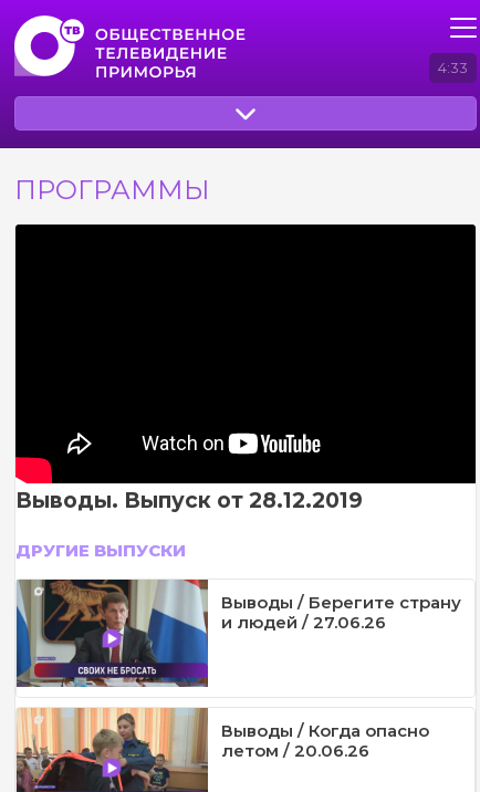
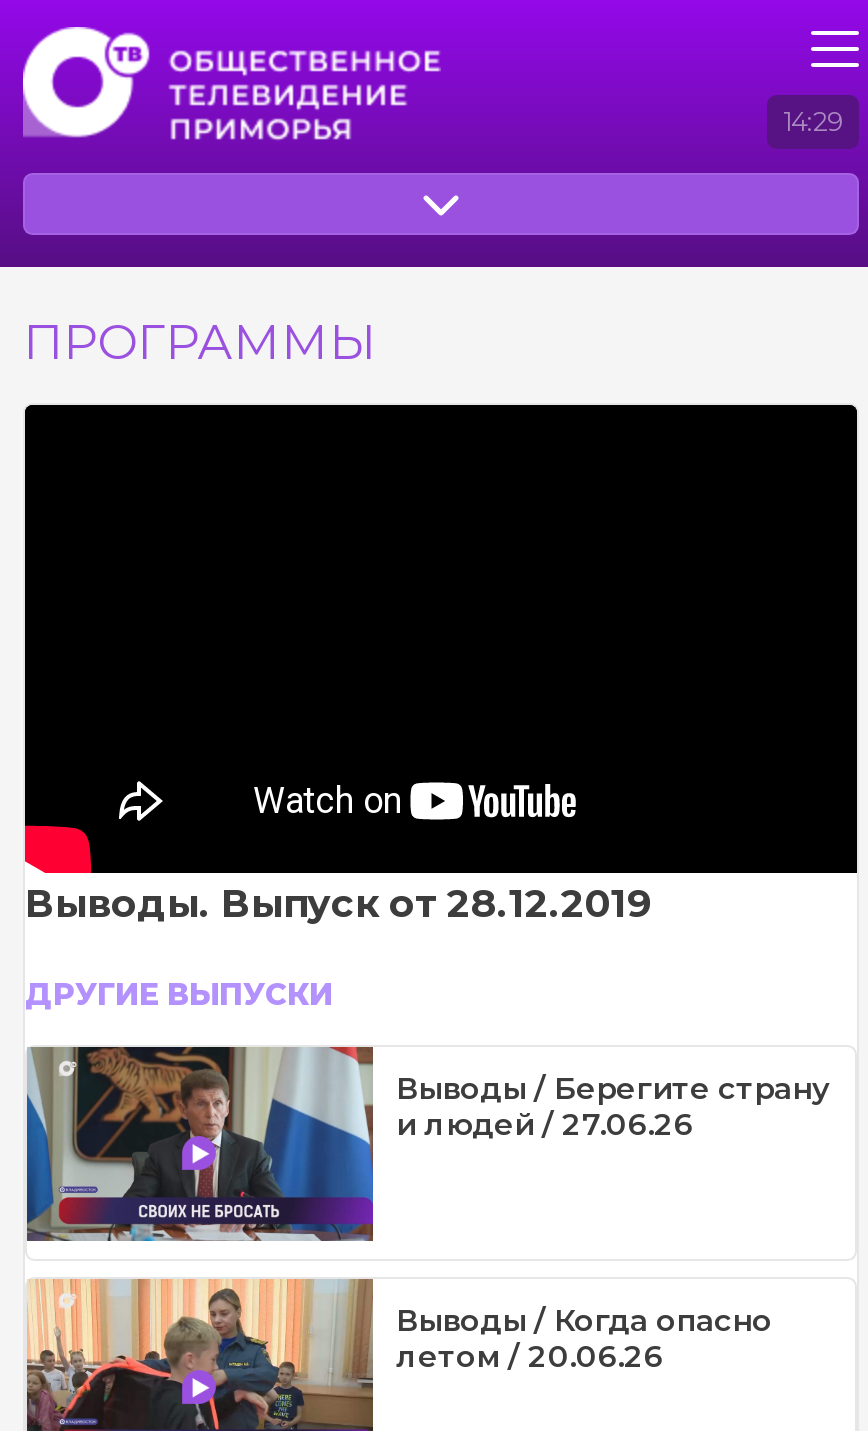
- 4:33
+ 14:29
